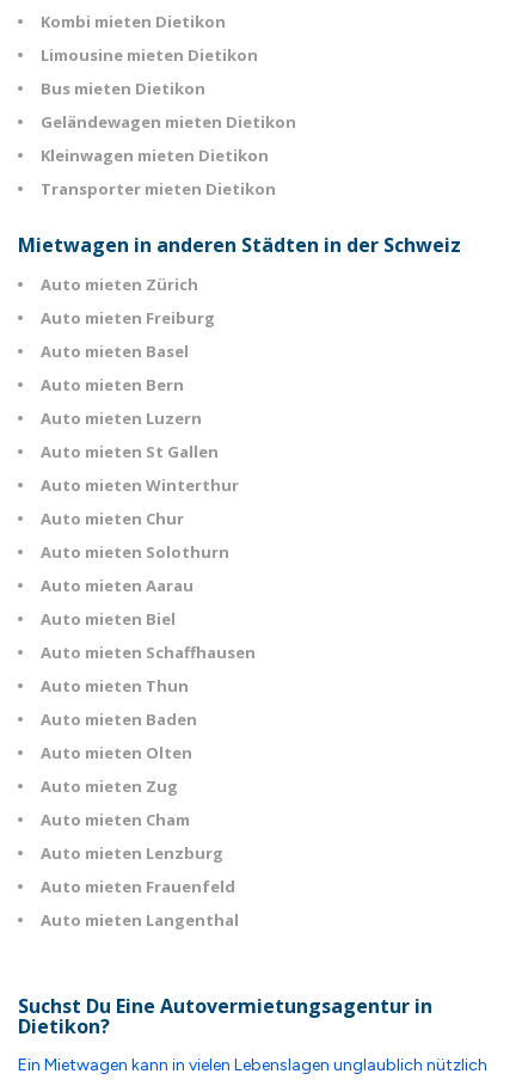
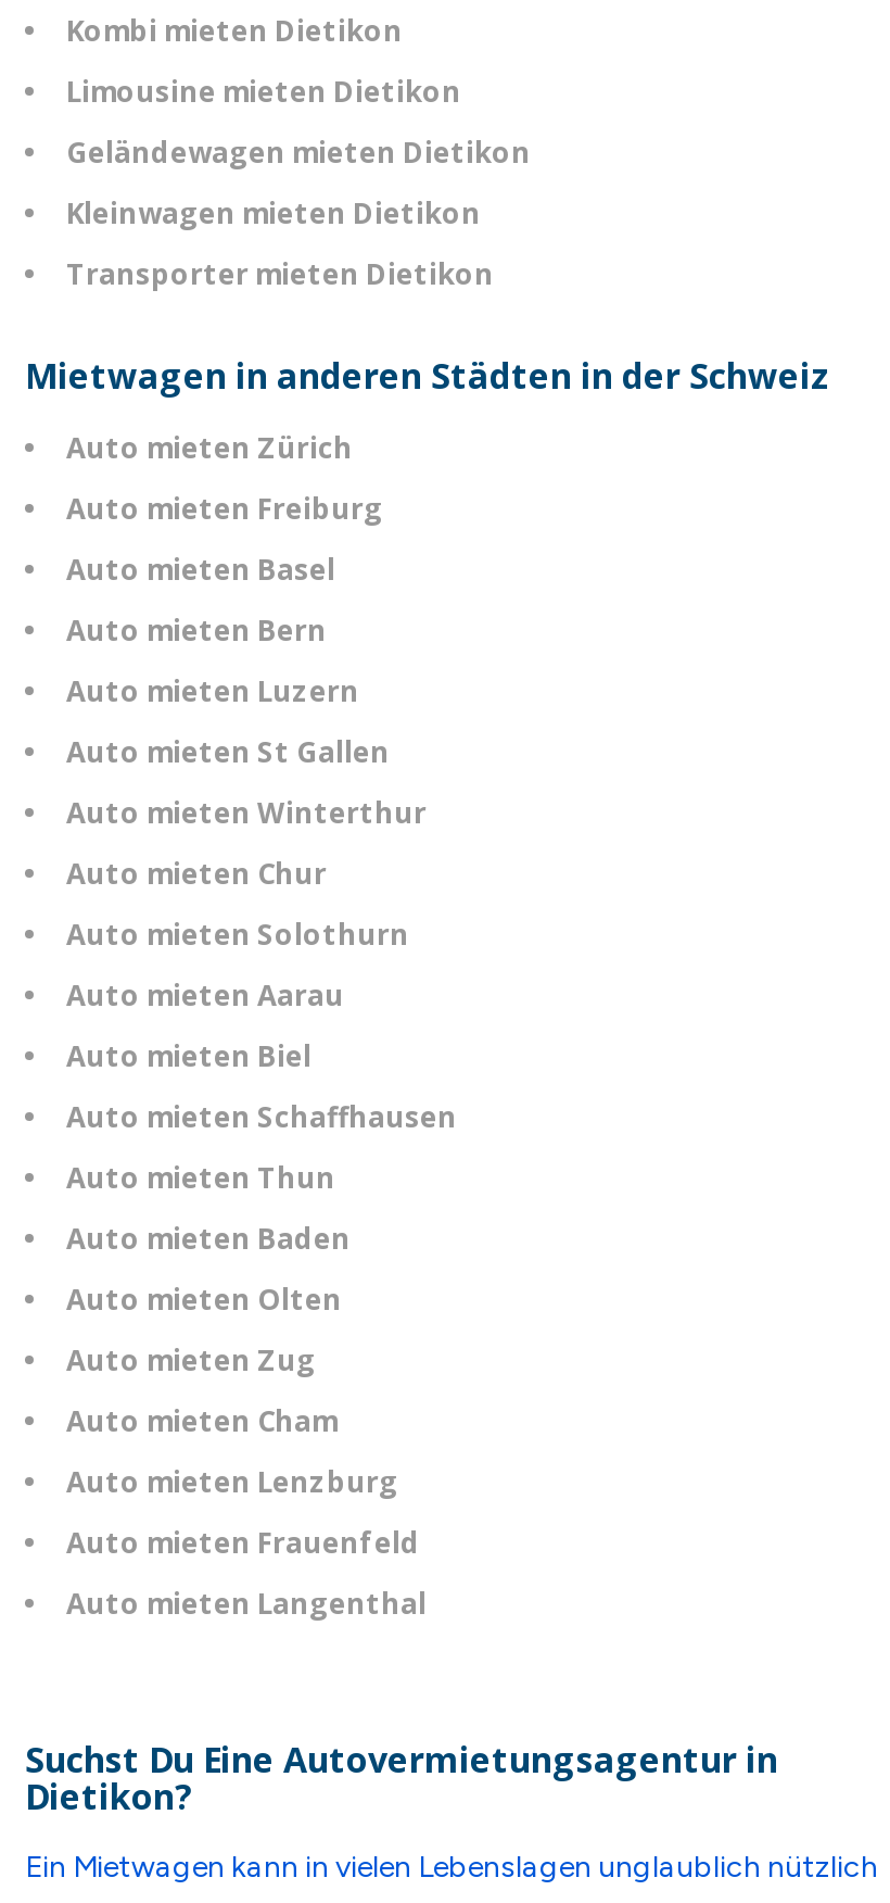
- Bus mieten Dietikon
